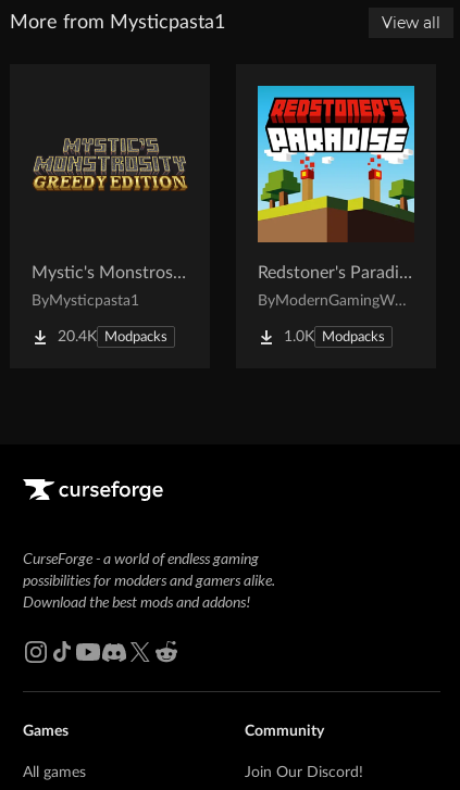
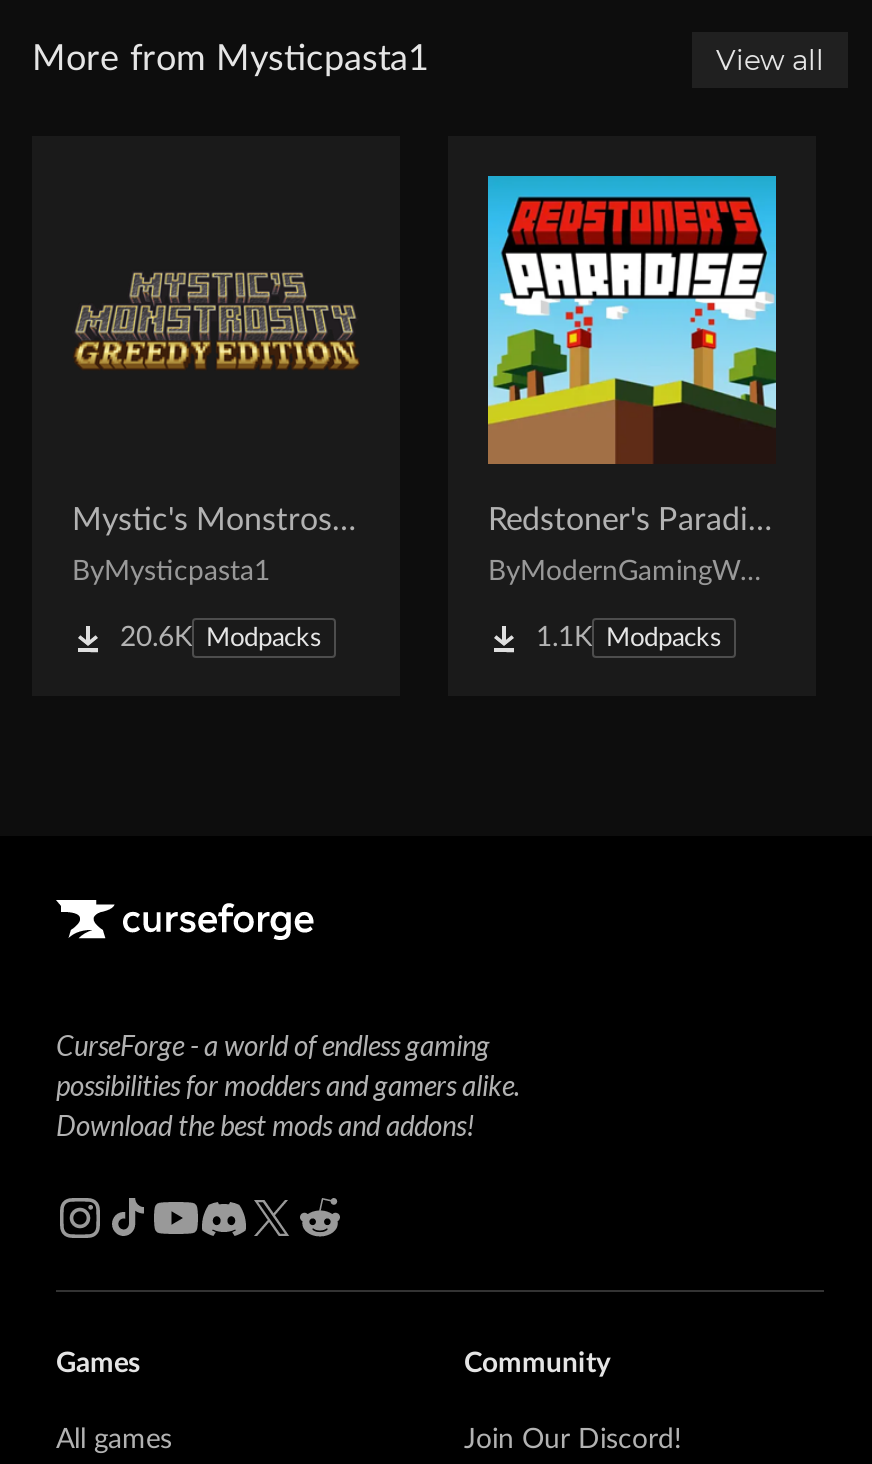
- 20.4K Modpacks
+ 20.6K Modpacks

- 1.0K Modpacks
+ 1.1K Modpacks
